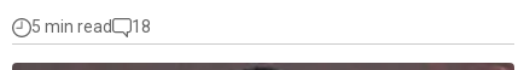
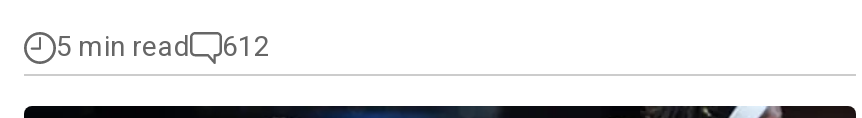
- 5 min read 18
+ 5 min read 612
